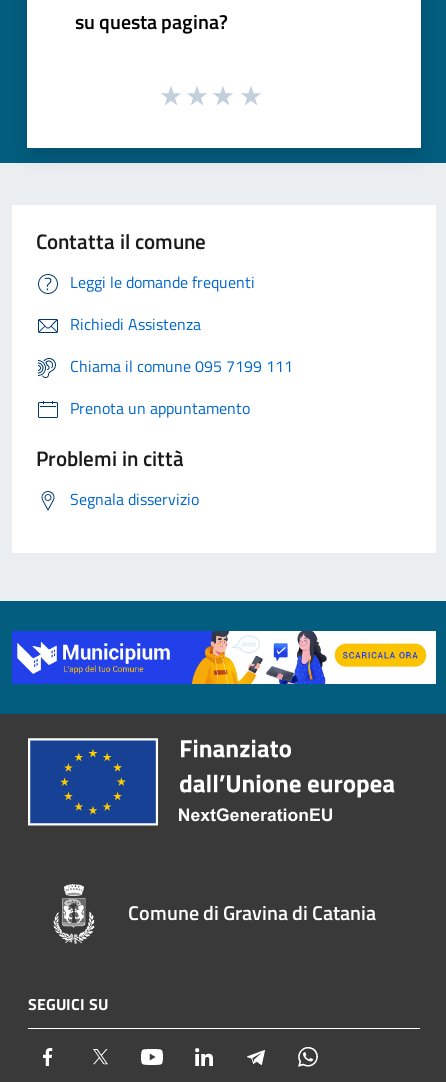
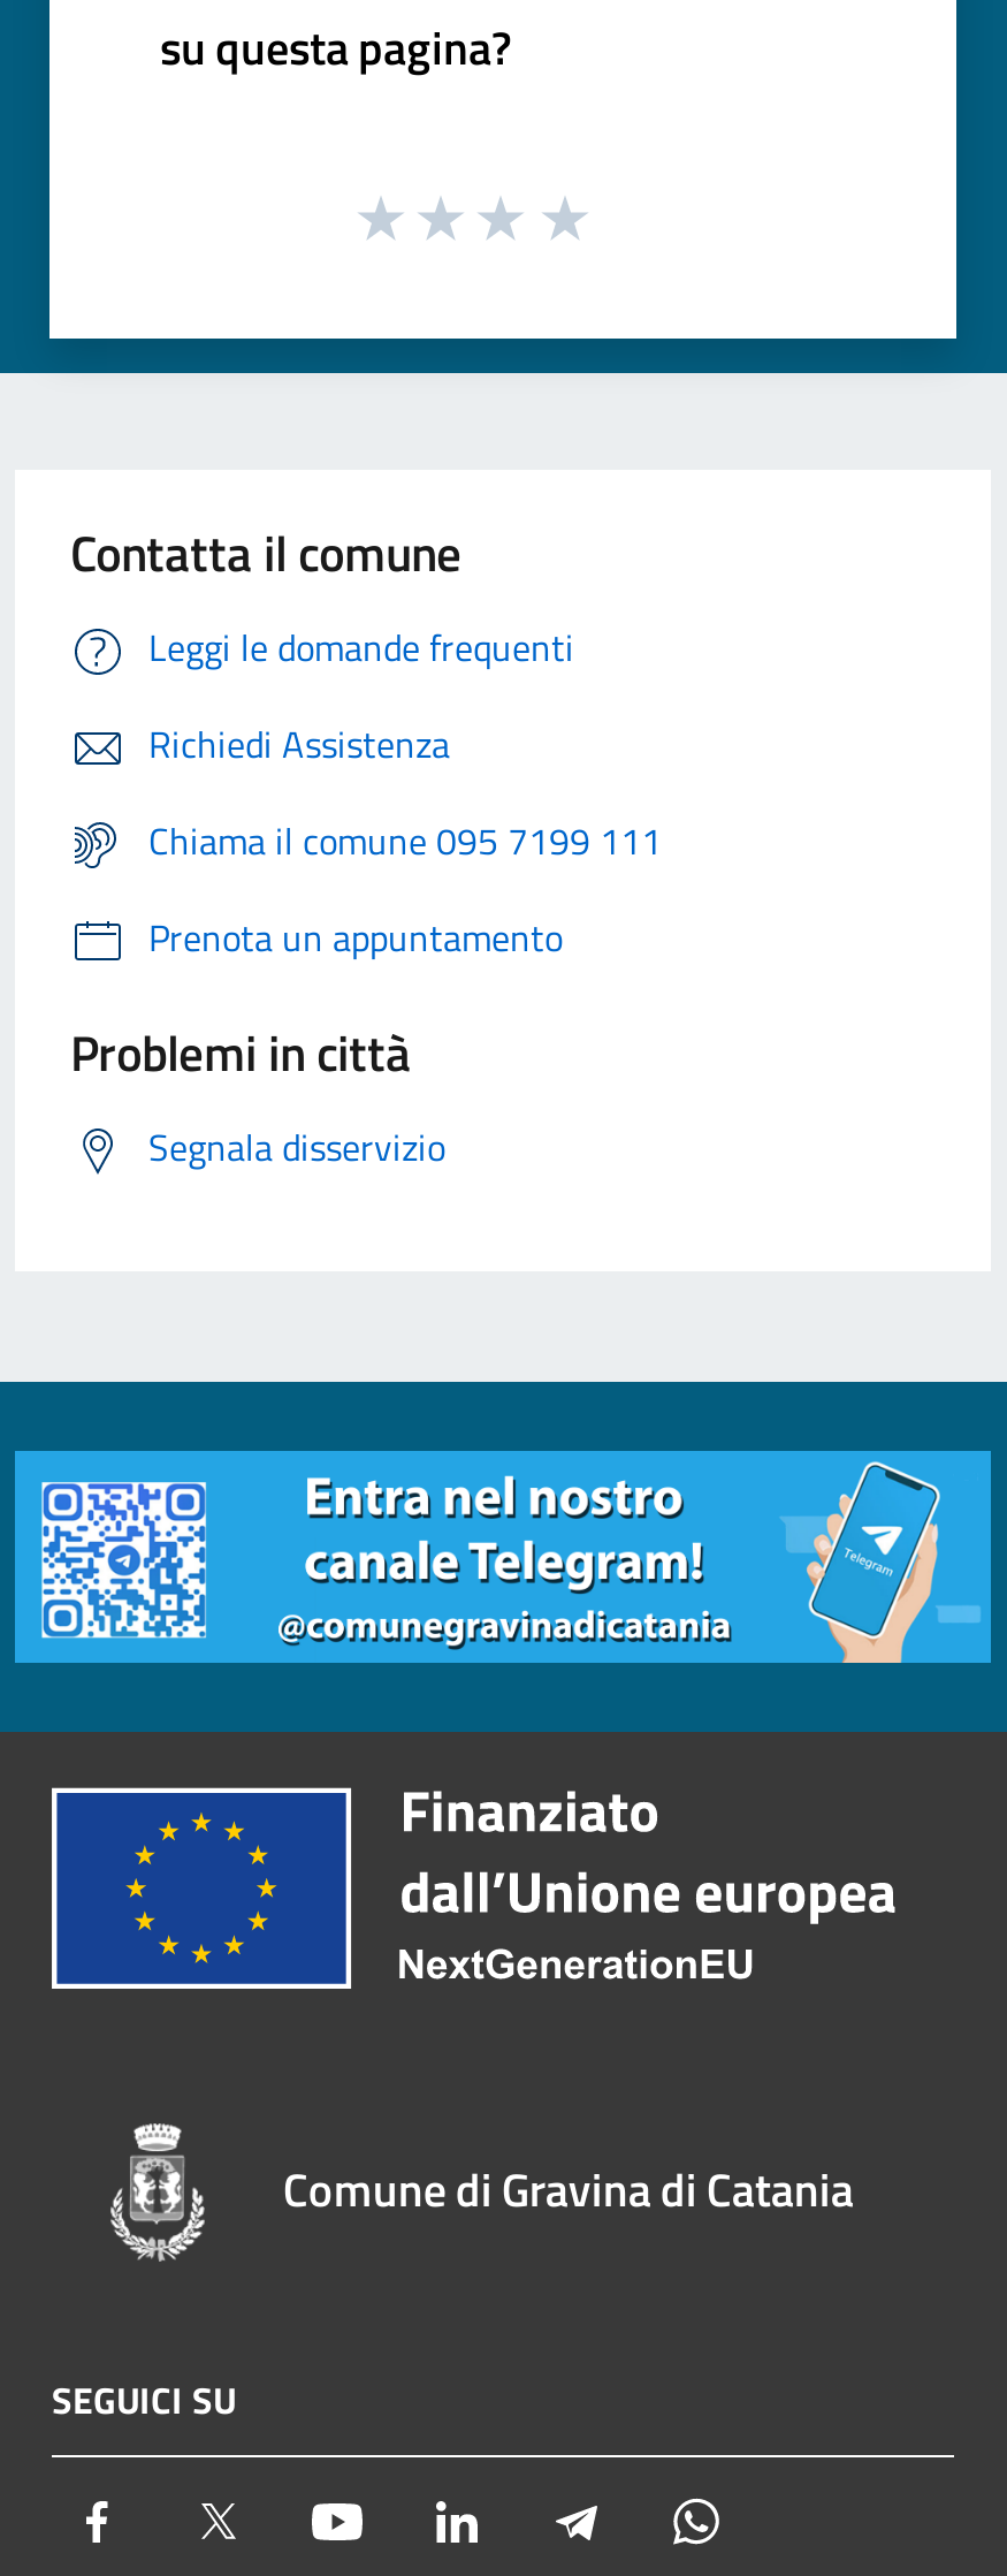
- [image]
+ [image]
